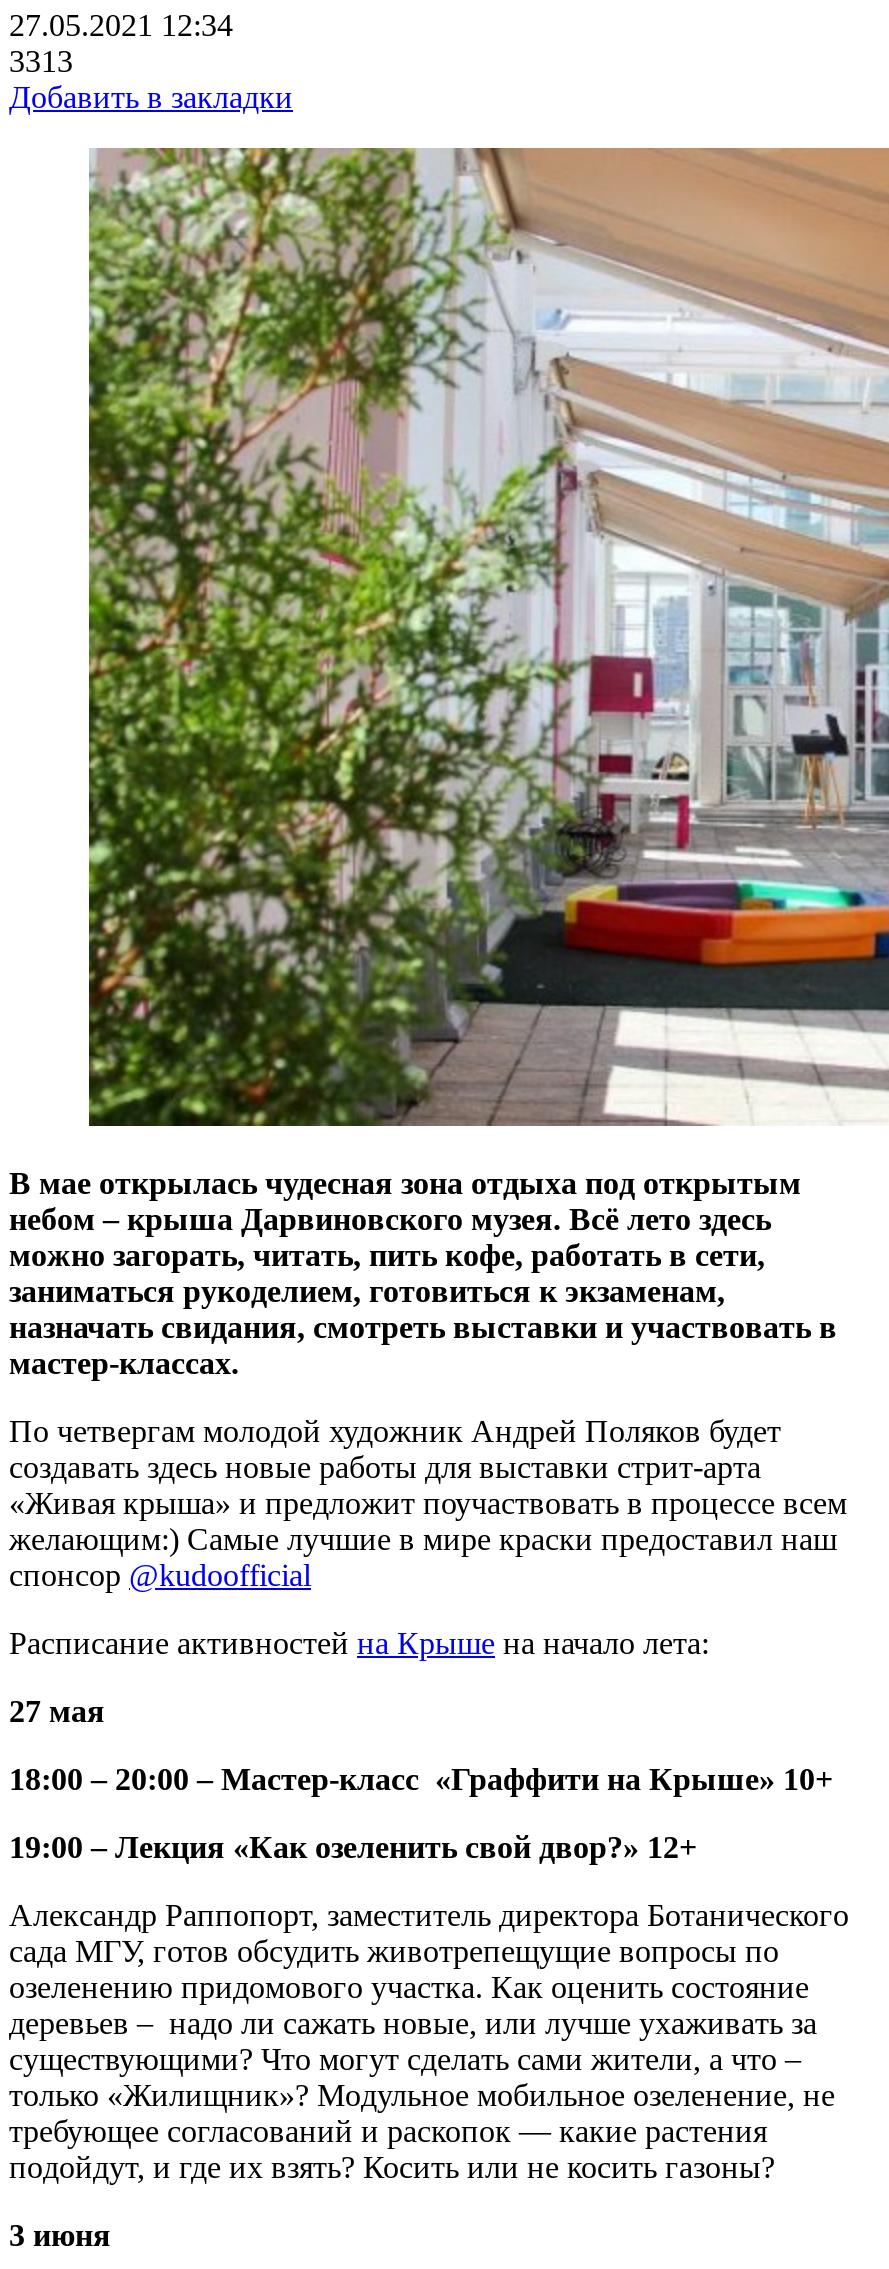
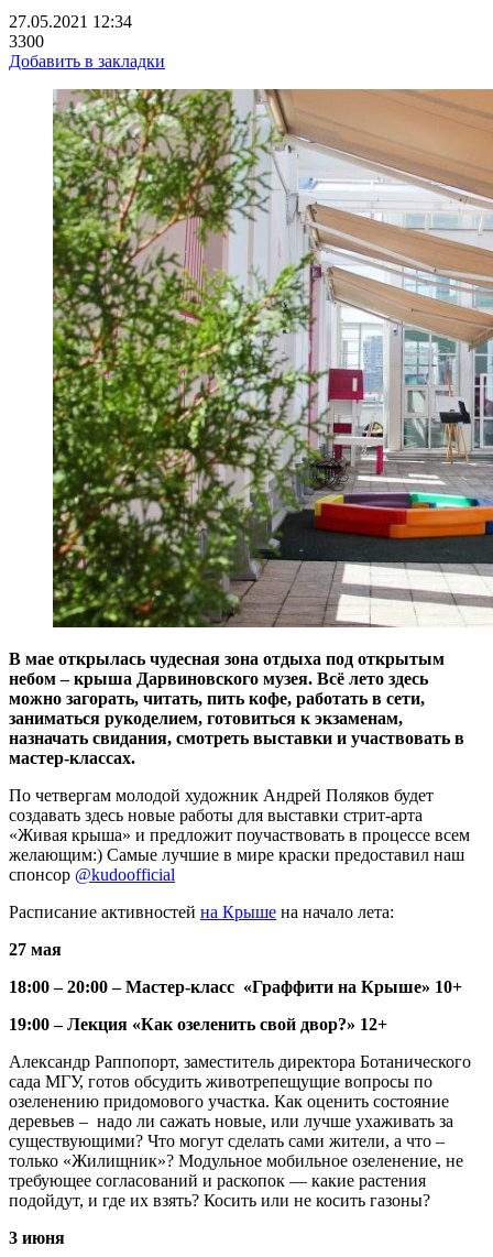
- 3313
+ 3300
